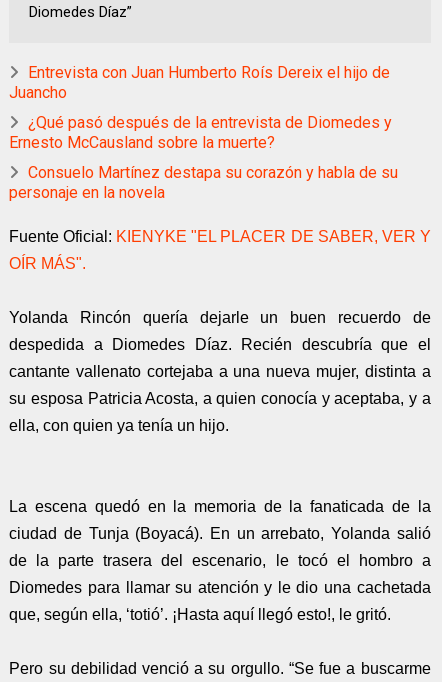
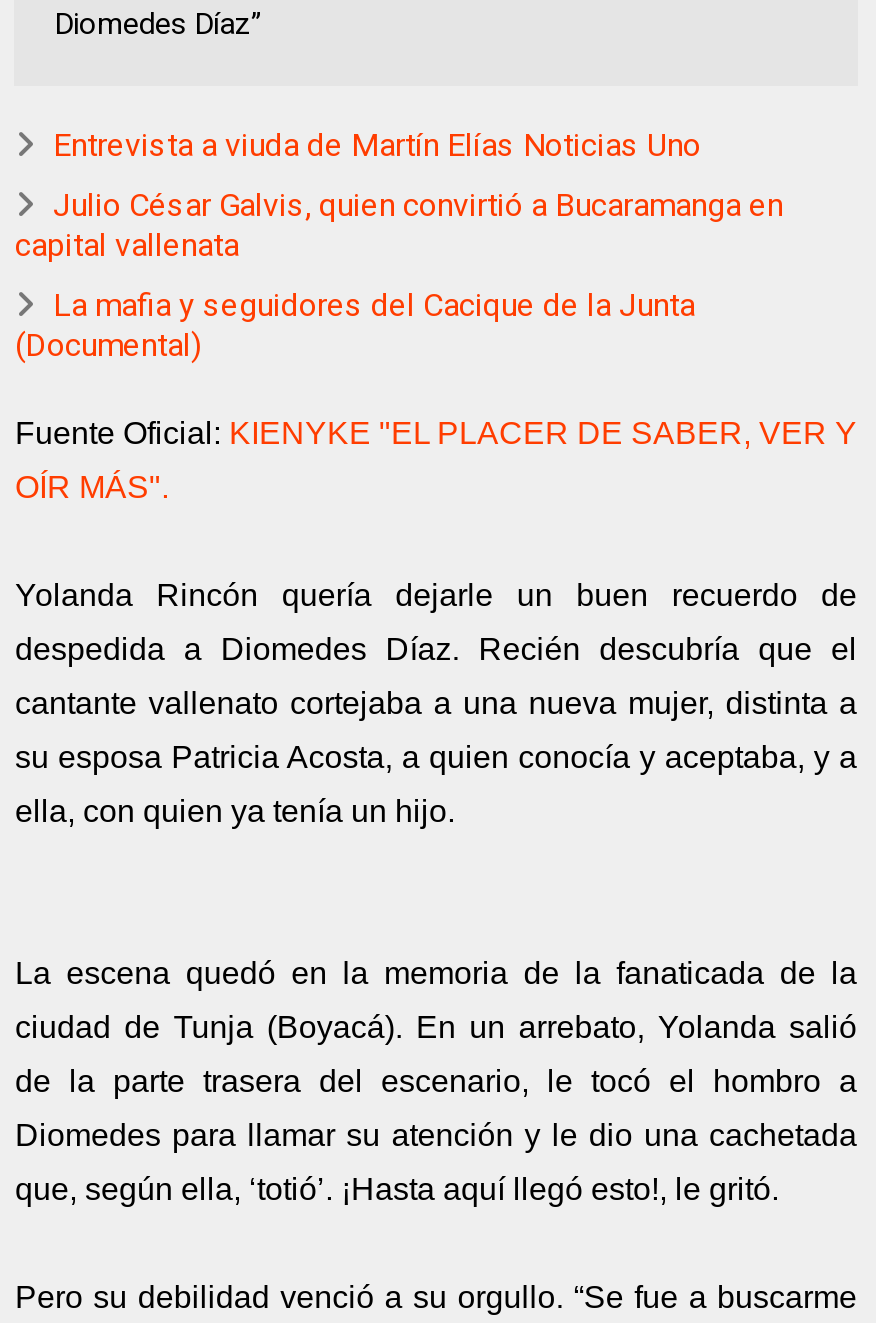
- Entrevista con Juan Humberto Roís Dereix el hijo de
- Juancho
+ Entrevista a viuda de Martín Elías Noticias Uno

- ¿Qué pasó después de la entrevista de Diomedes y
- Ernesto McCausland sobre la muerte?
+ Julio César Galvis, quien convirtió a Bucaramanga en
+ capital vallenata

- Consuelo Martínez destapa su corazón y habla de su
- personaje en la novela
+ La mafia y seguidores del Cacique de la Junta
+ (Documental)
